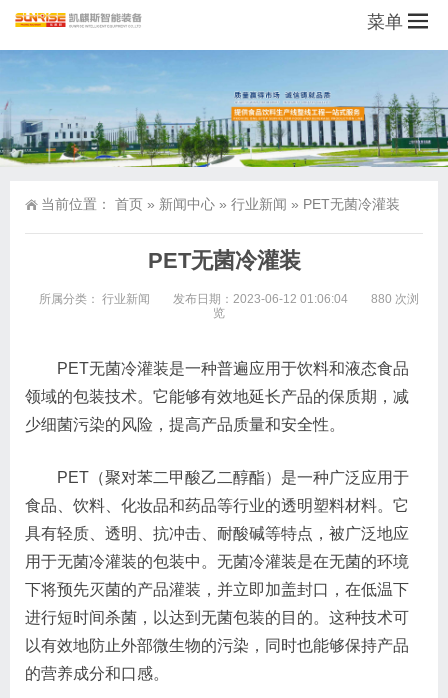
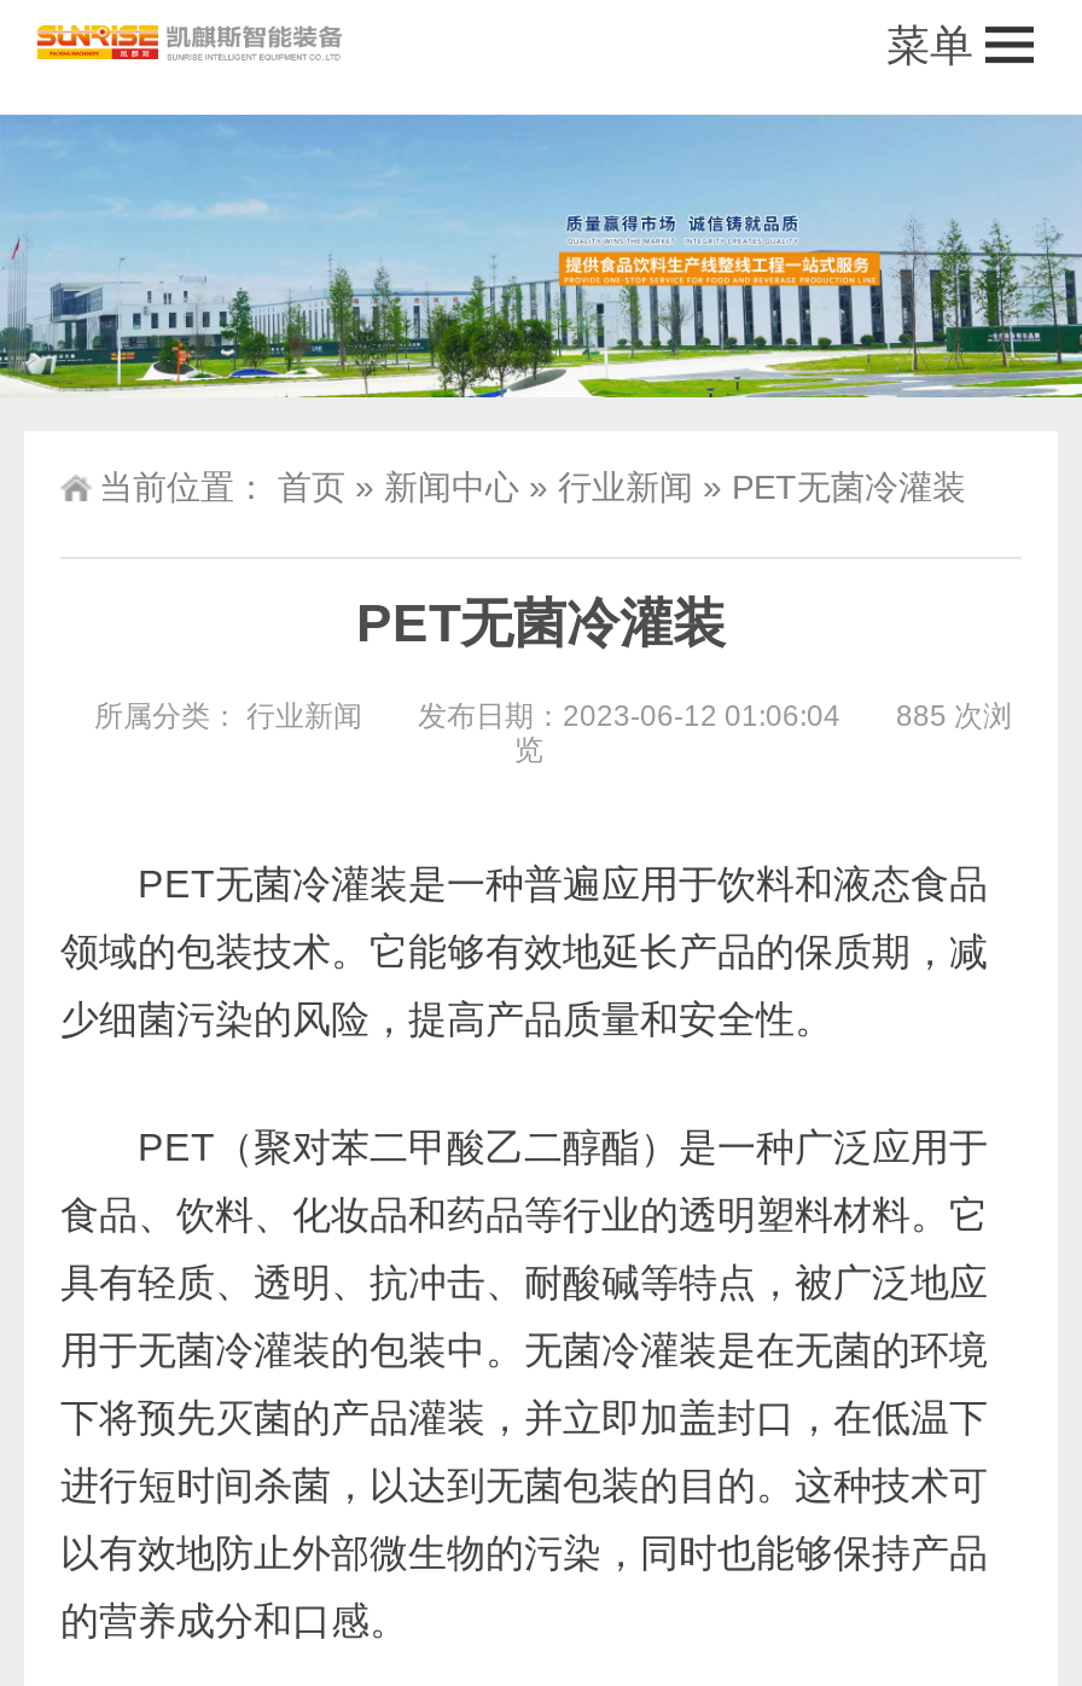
- 所属分类： 行业新闻 发布日期：2023-06-12 01:06:04 880 次浏
+ 所属分类： 行业新闻 发布日期：2023-06-12 01:06:04 885 次浏
